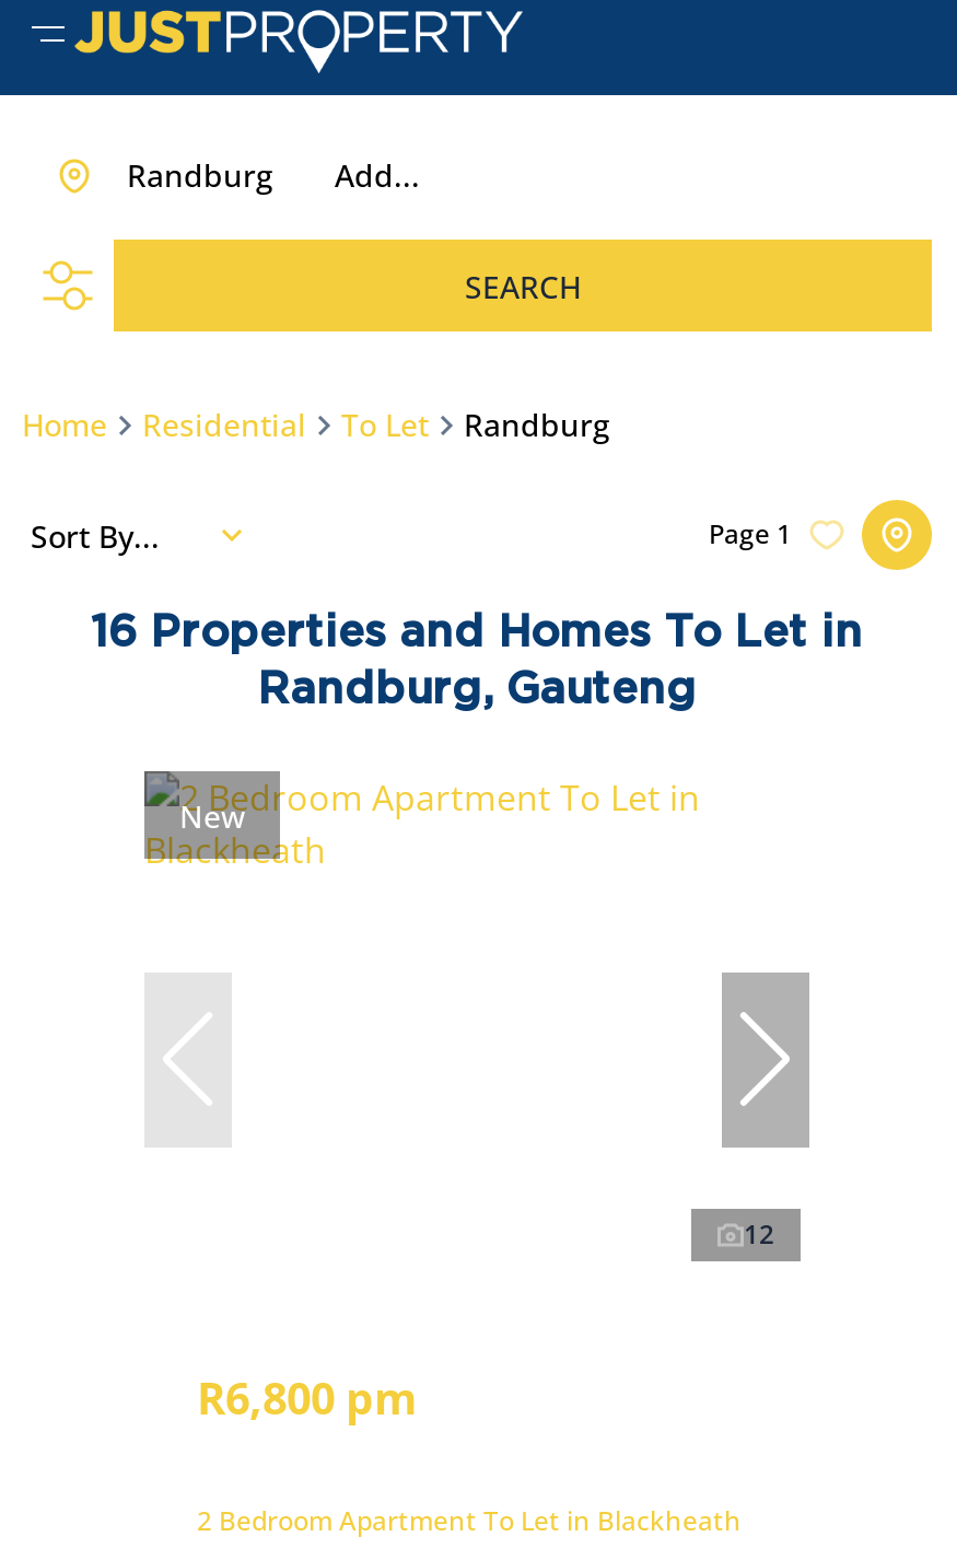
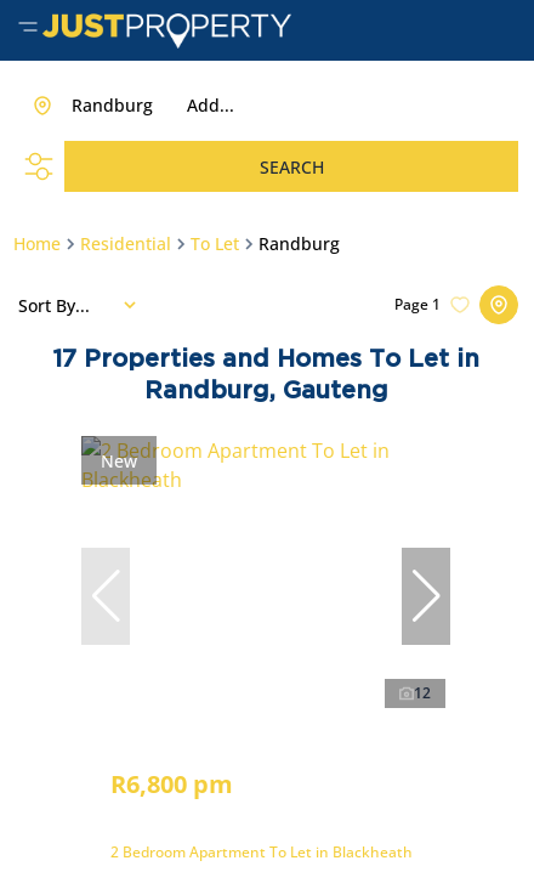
- 16 Properties and Homes To Let in
+ 17 Properties and Homes To Let in
